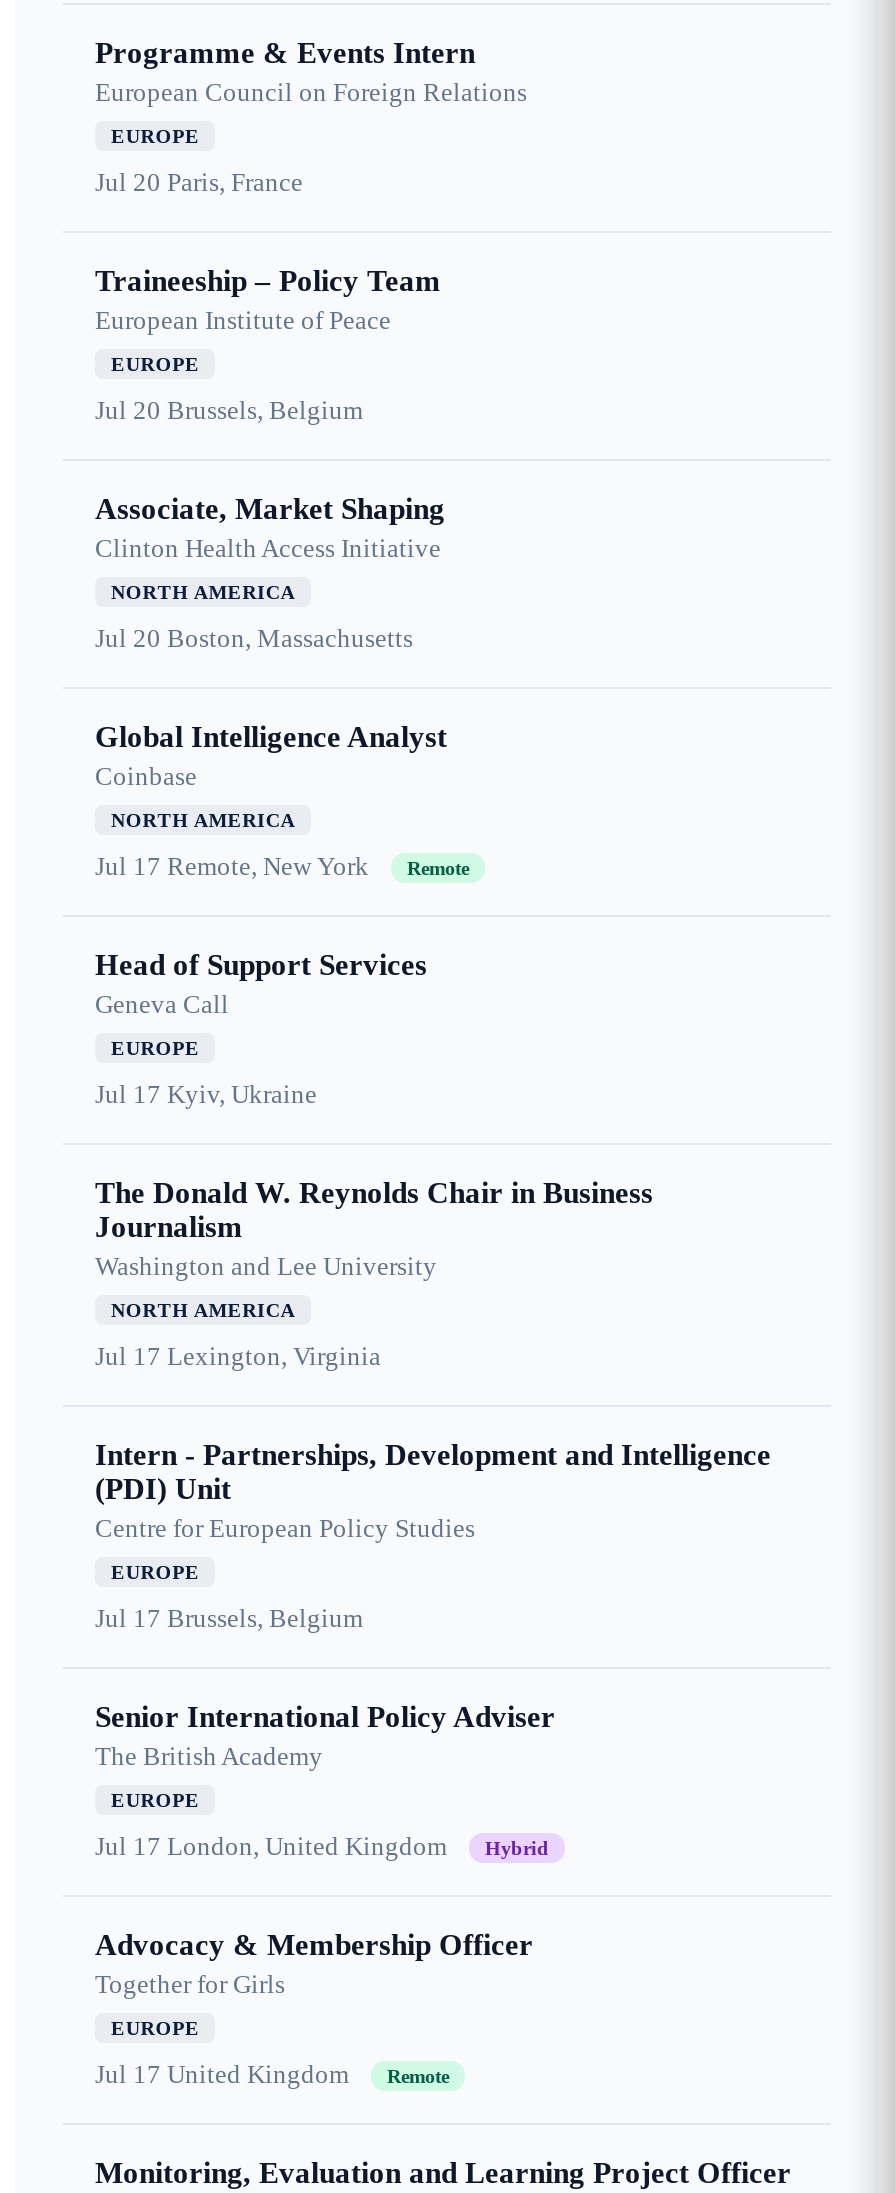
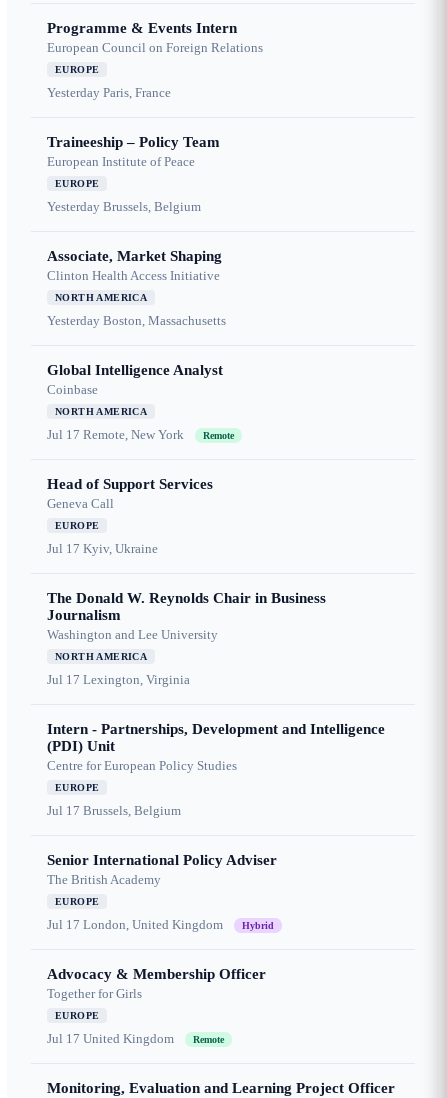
- Jul 20 Paris, France
+ Yesterday Paris, France

- Jul 20 Brussels, Belgium
+ Yesterday Brussels, Belgium

- Jul 20 Boston, Massachusetts
+ Yesterday Boston, Massachusetts
